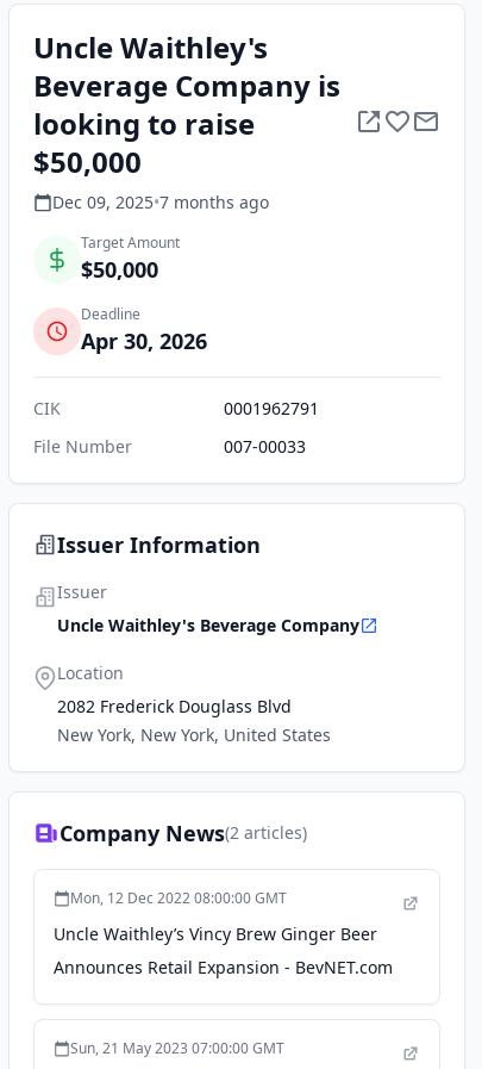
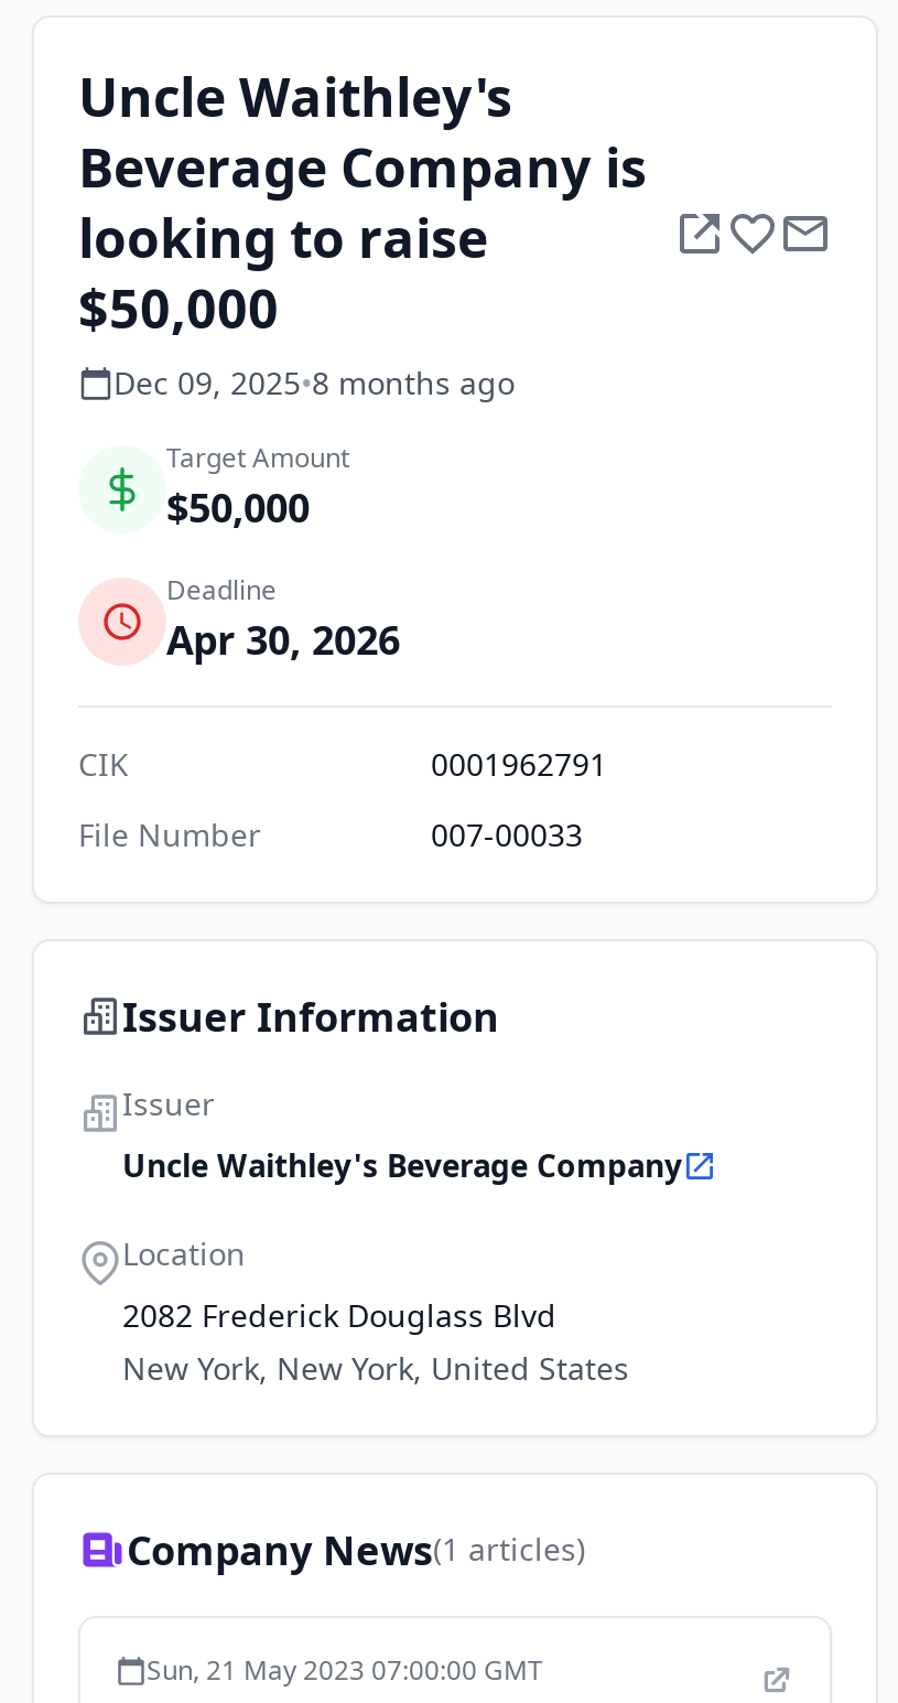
- Dec 09, 2025•7 months ago
+ Dec 09, 2025•8 months ago

- Company News(2 articles)
- Mon, 12 Dec 2022 08:00:00 GMT
- Uncle Waithley’s Vincy Brew Ginger Beer
- Announces Retail Expansion - BevNET.com
+ Company News(1 articles)
